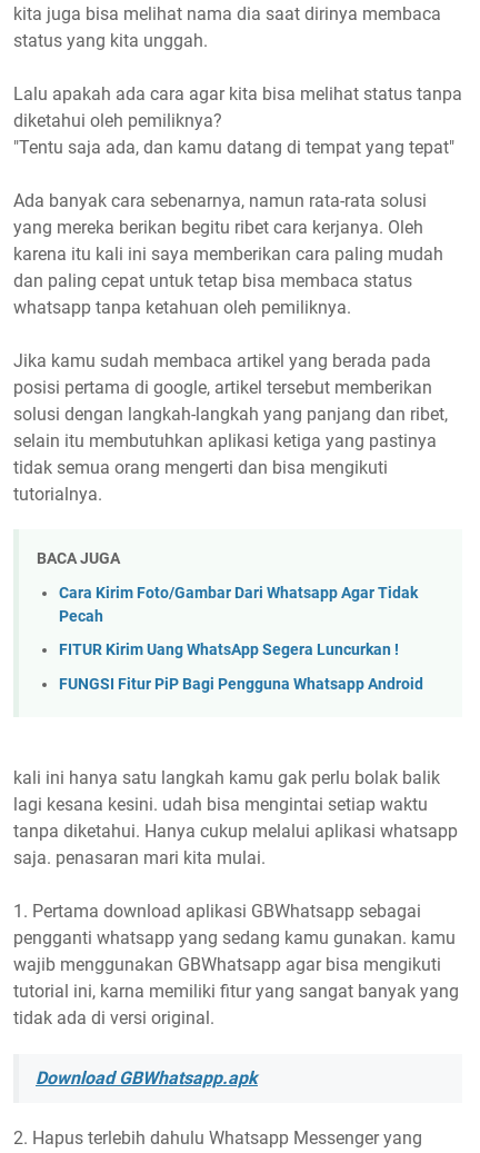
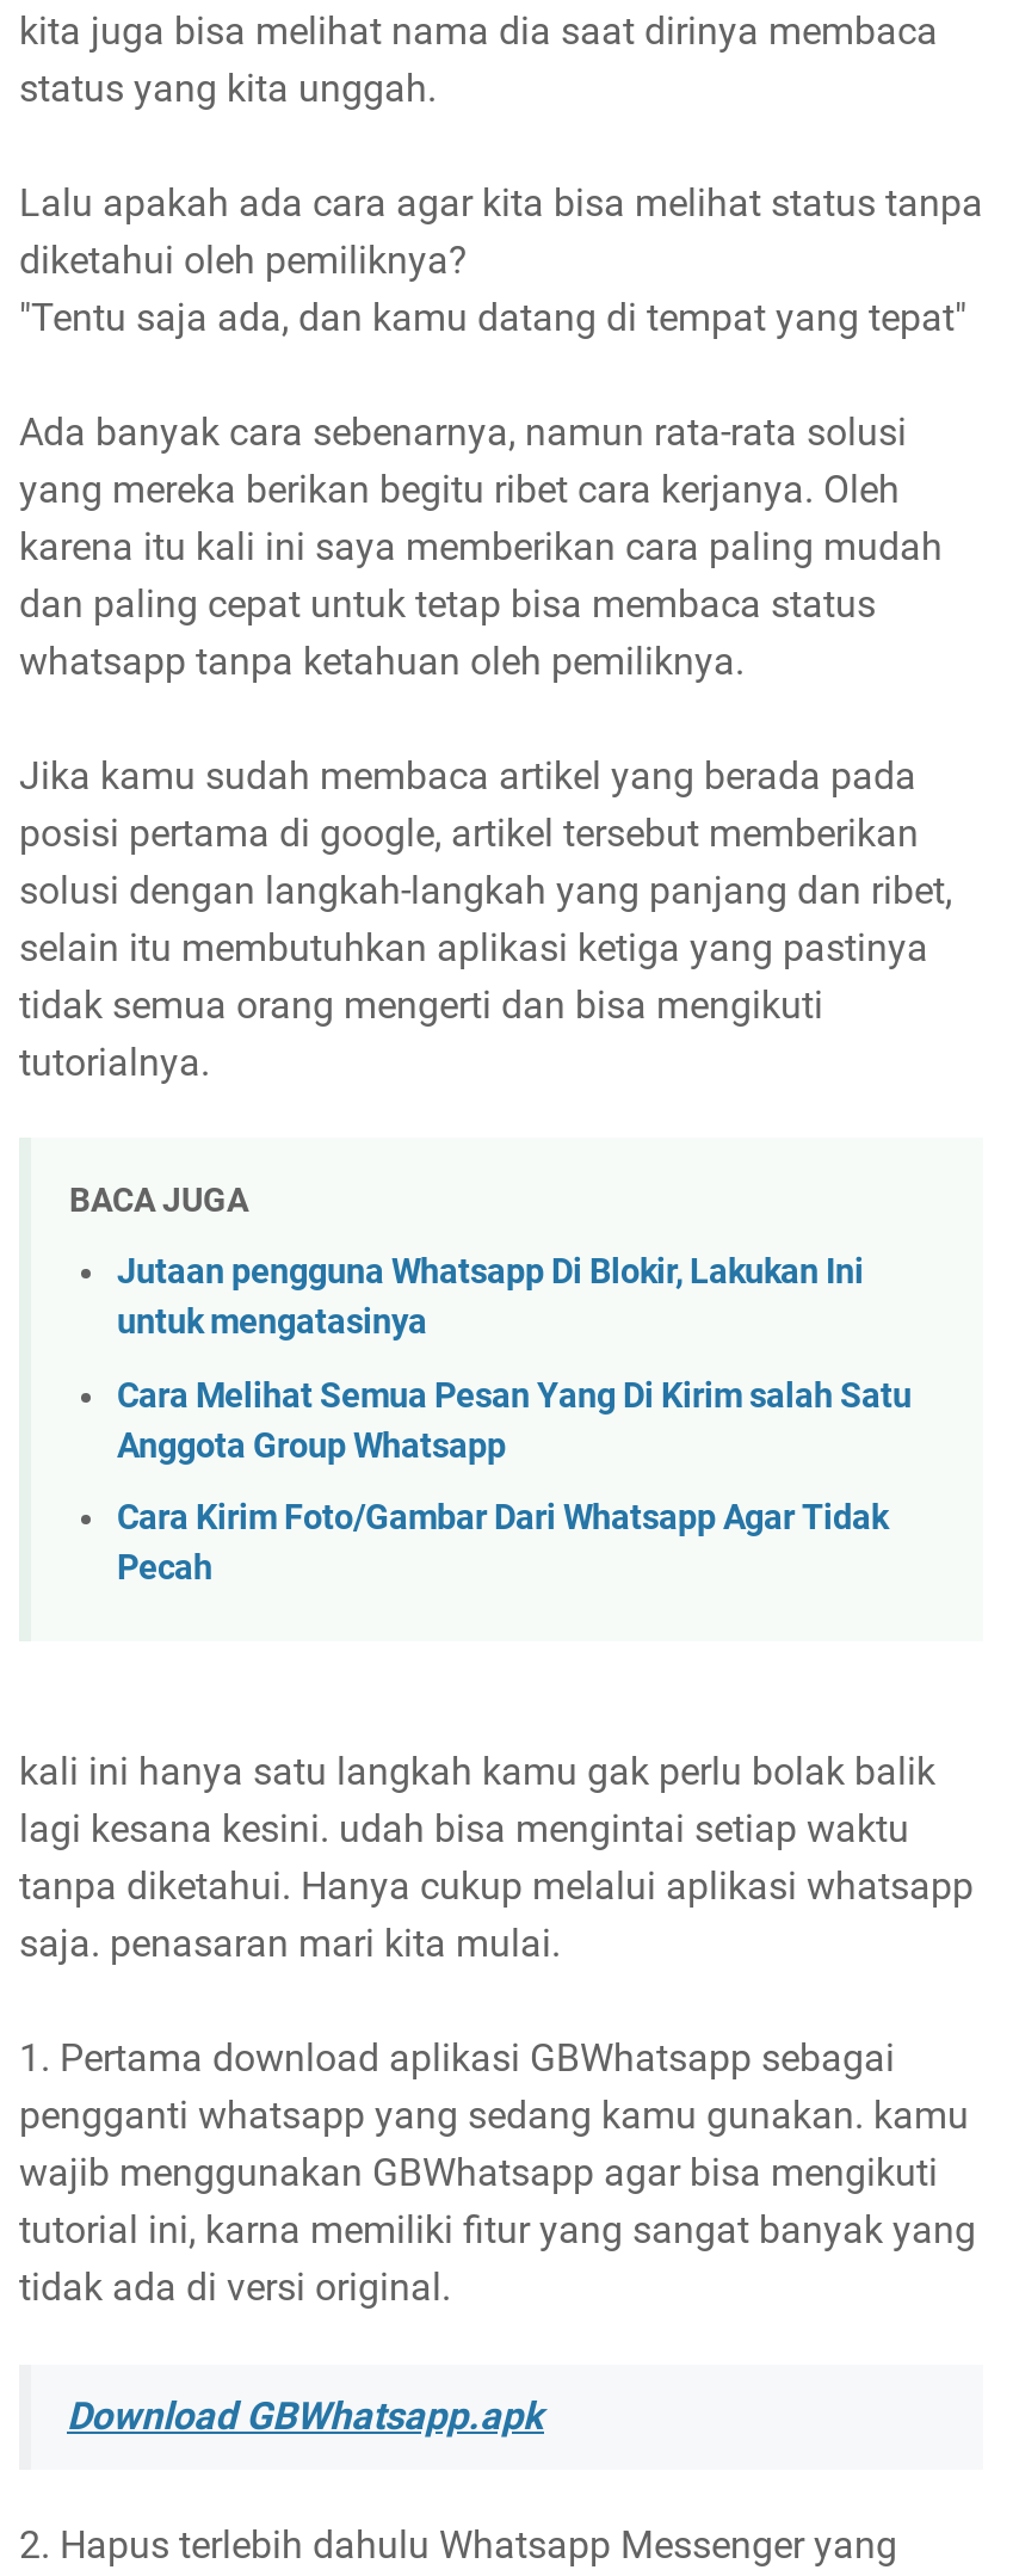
+ Jutaan pengguna Whatsapp Di Blokir, Lakukan Ini
+ untuk mengatasinya
+ Cara Melihat Semua Pesan Yang Di Kirim salah Satu
+ Anggota Group Whatsapp

moved down: Cara Kirim Foto/Gambar Dari Whatsapp Agar Tidak | Pecah

- FITUR Kirim Uang WhatsApp Segera Luncurkan !
- FUNGSI Fitur PiP Bagi Pengguna Whatsapp Android
